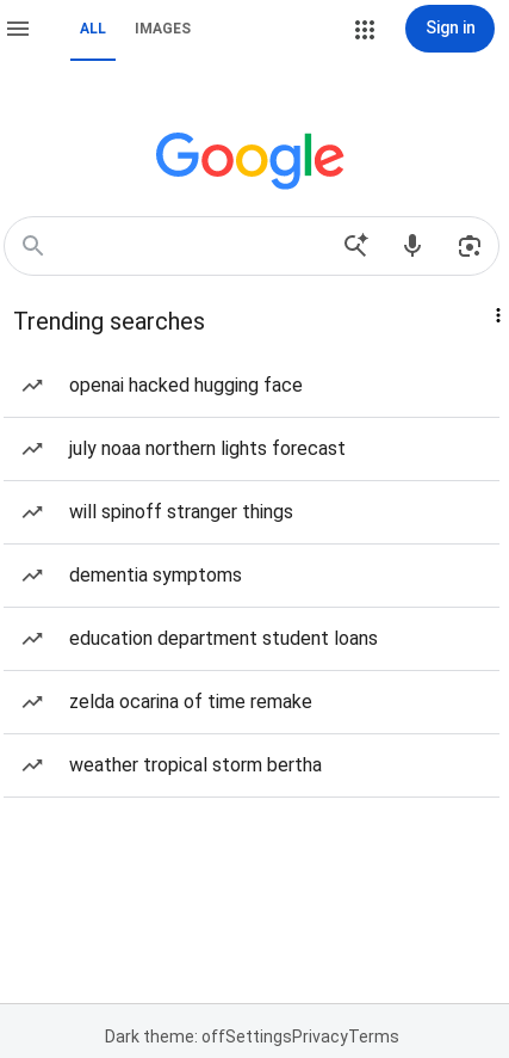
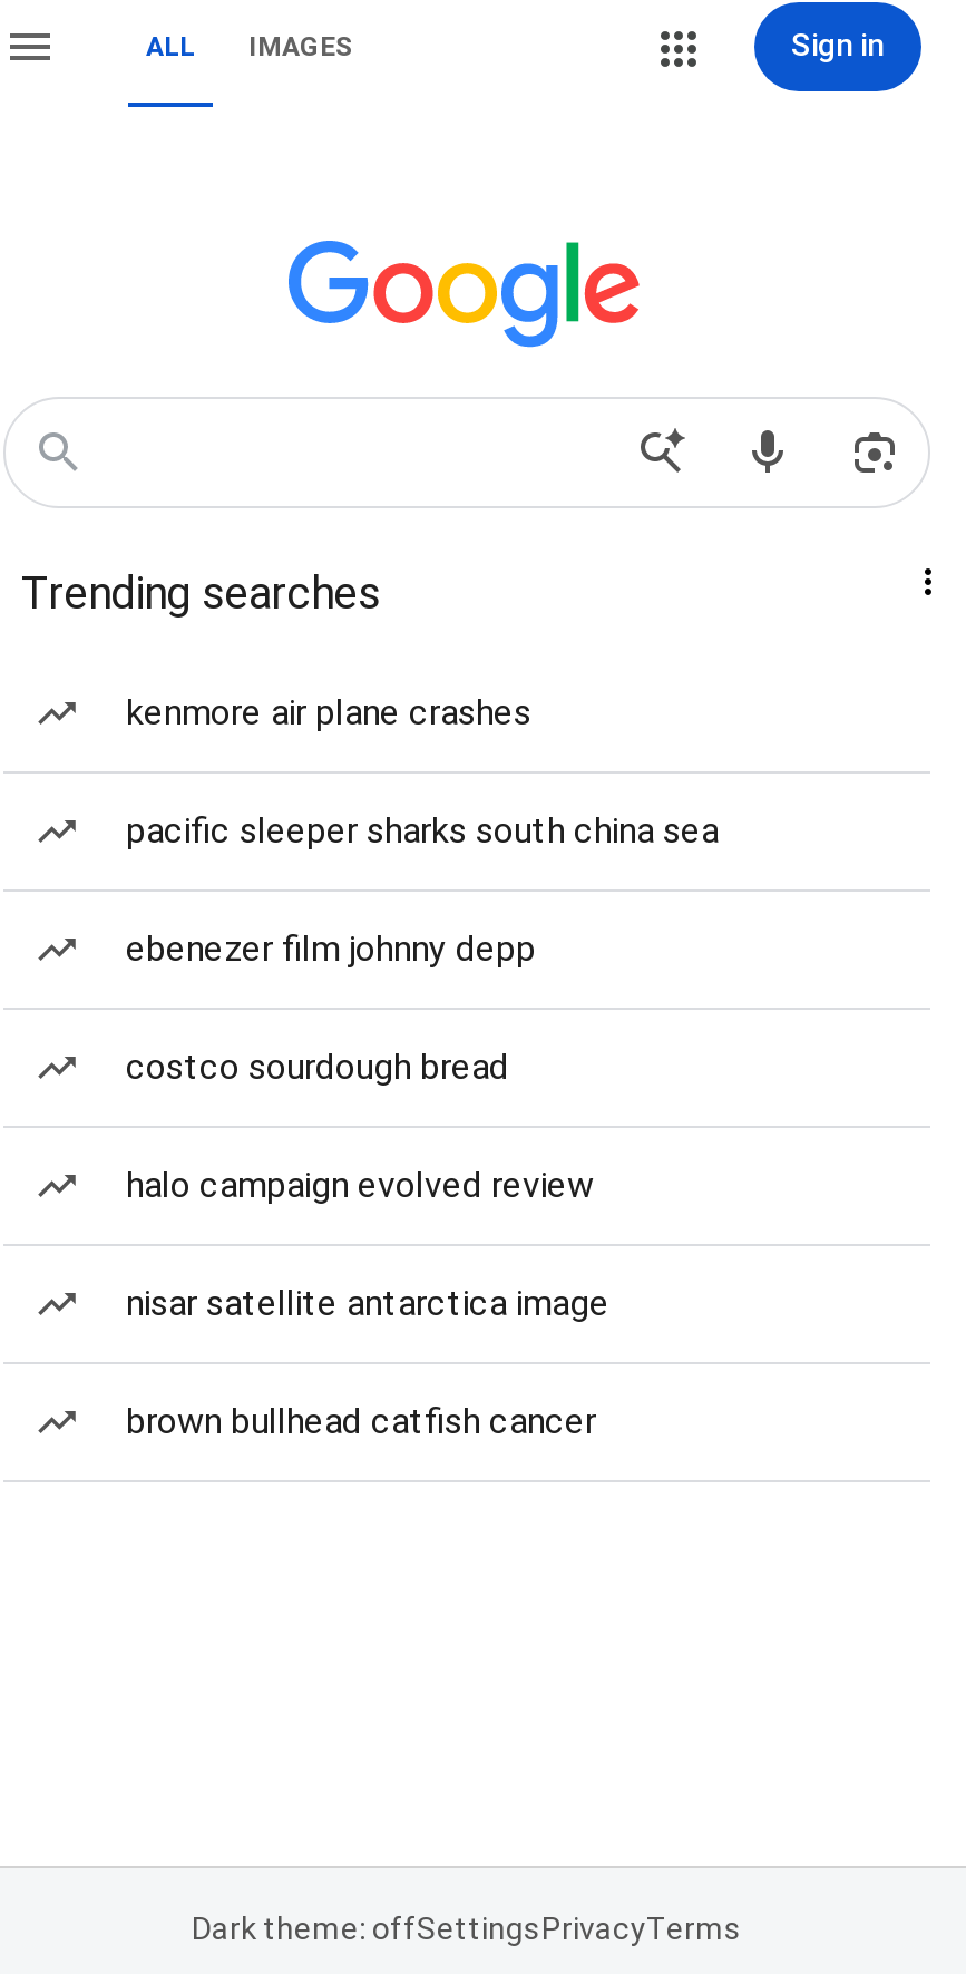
- openai hacked hugging face
+ kenmore air plane crashes

- july noaa northern lights forecast
+ pacific sleeper sharks south china sea

- will spinoff stranger things
+ ebenezer film johnny depp

- dementia symptoms
+ costco sourdough bread

- education department student loans
+ halo campaign evolved review

- zelda ocarina of time remake
+ nisar satellite antarctica image

- weather tropical storm bertha
+ brown bullhead catfish cancer
